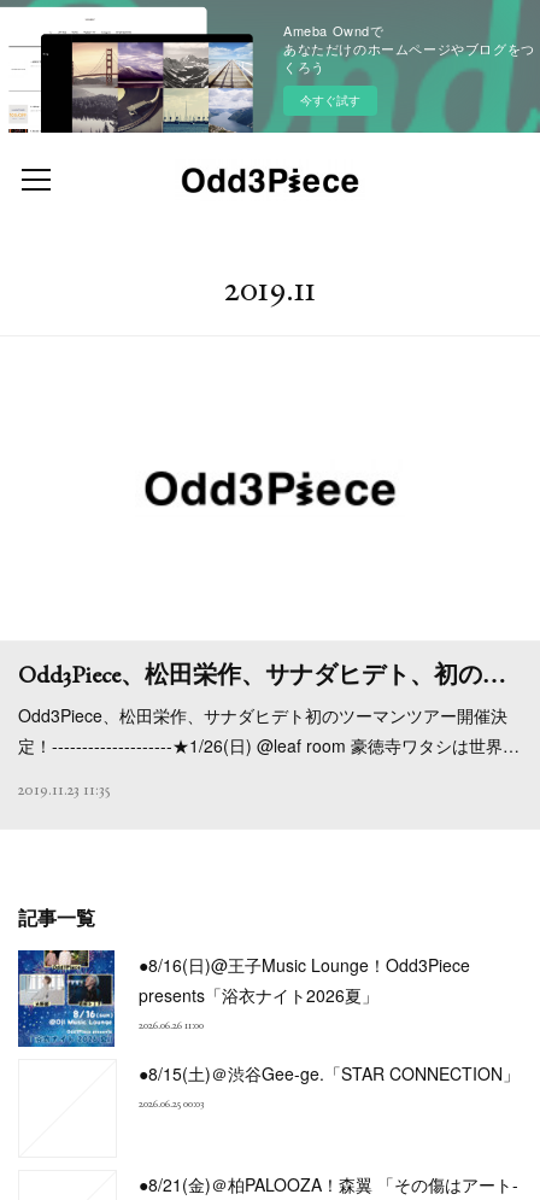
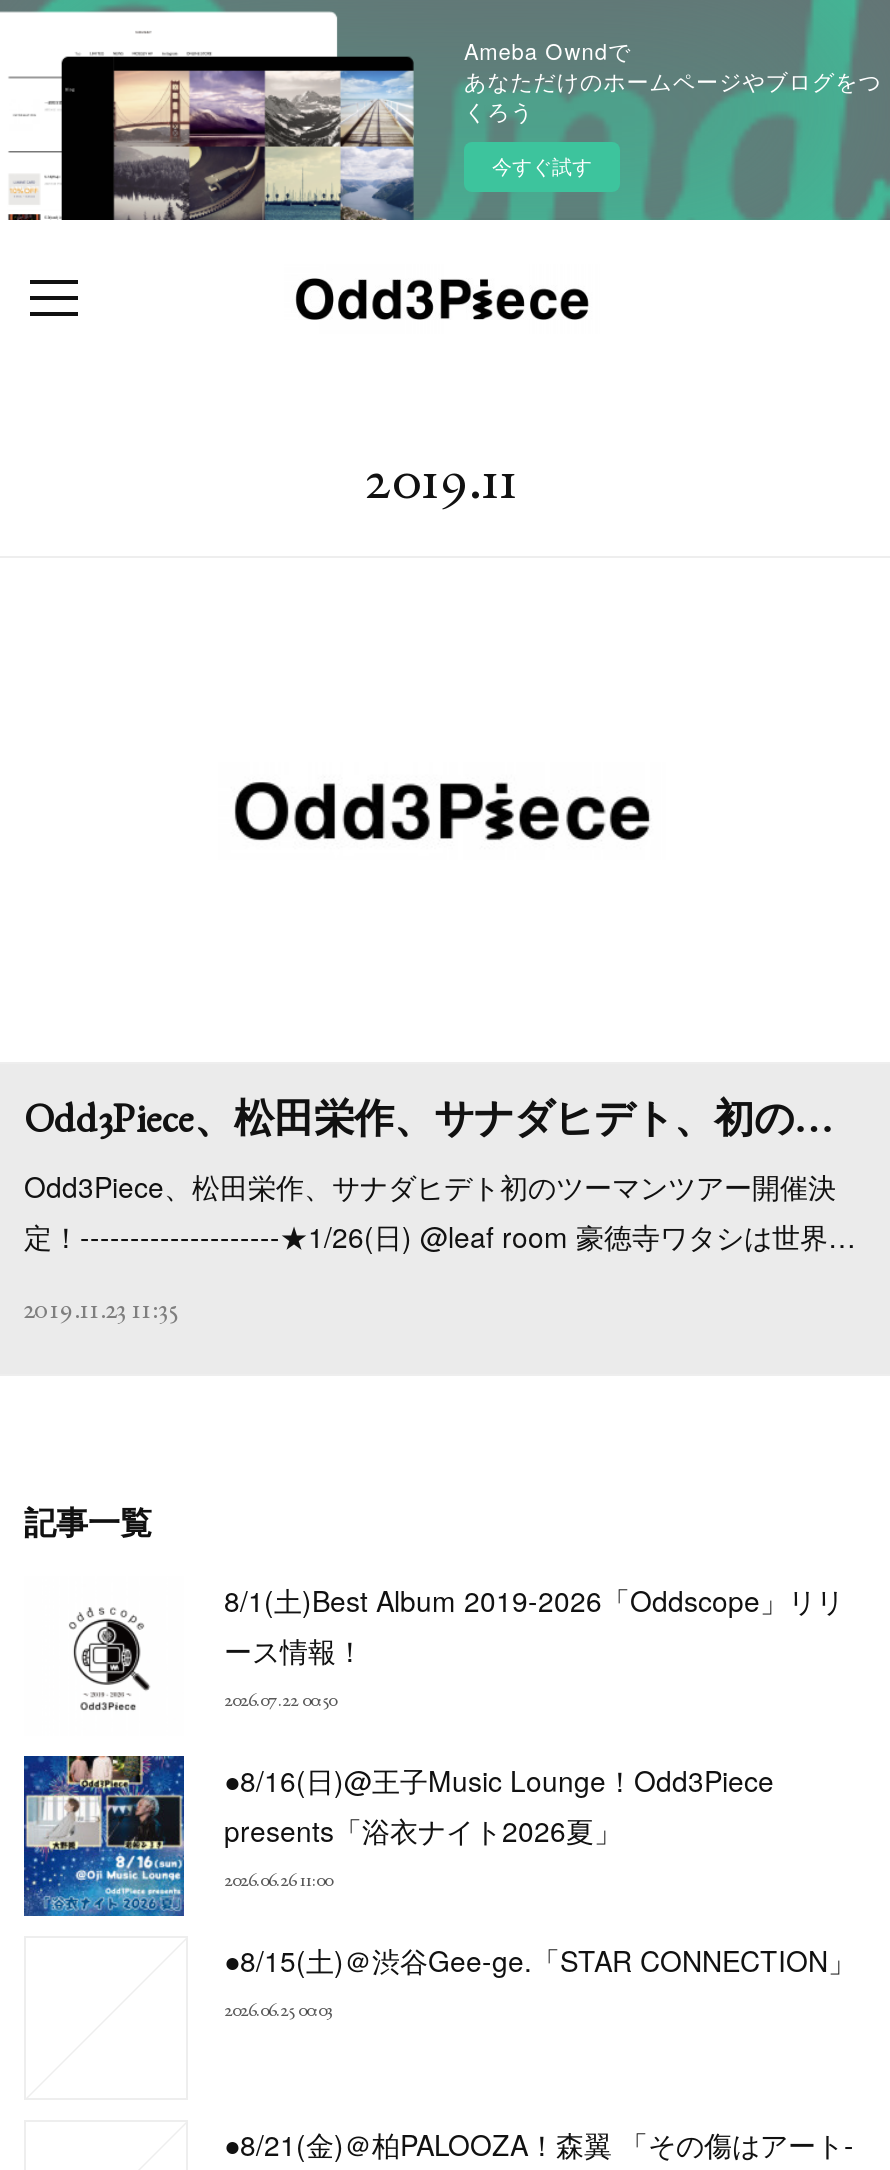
+ [image]
+ 8/1(土)Best Album 2019-2026「Oddscope」リリ
+ ース情報！
+ 2026.07.22 00:50
